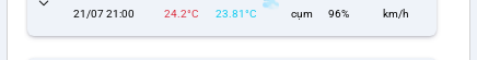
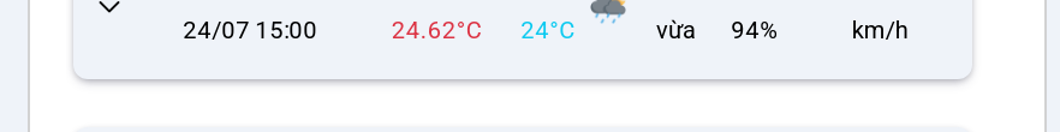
- 21/07 21:00
- 24.2°C
- 23.81°C
+ 24/07 15:00
+ 24.62°C
+ 24°C

- cụm
- 96%
+ vừa
+ 94%
